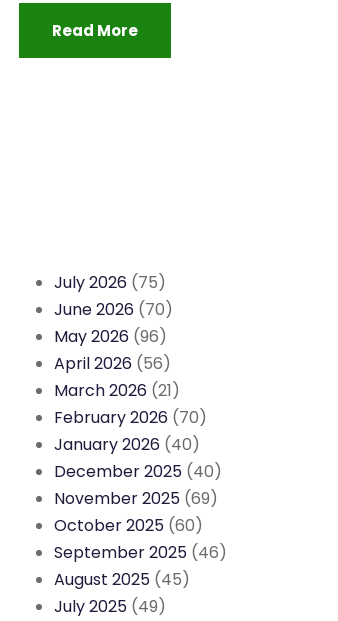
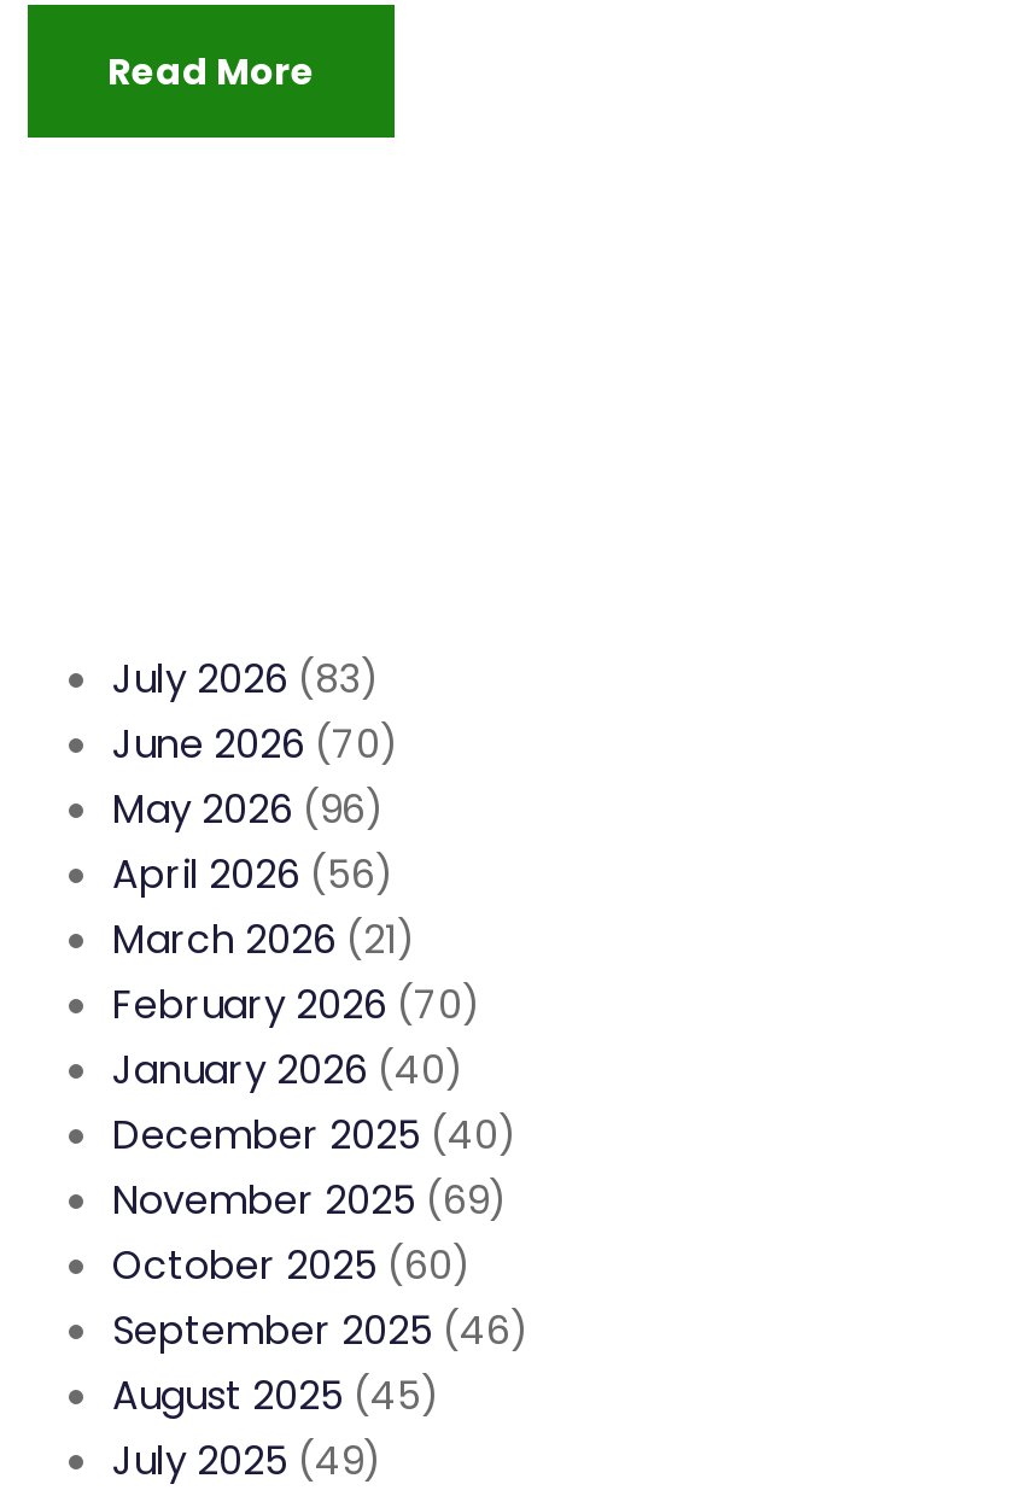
- July 2026 (75)
+ July 2026 (83)
